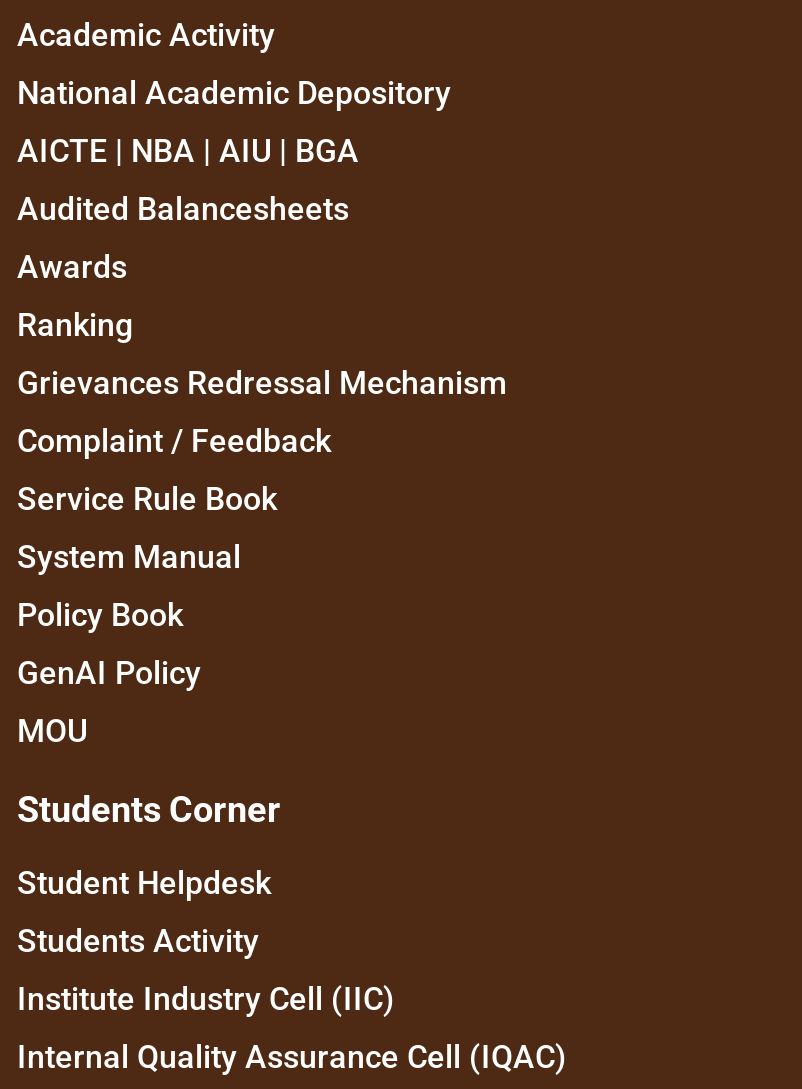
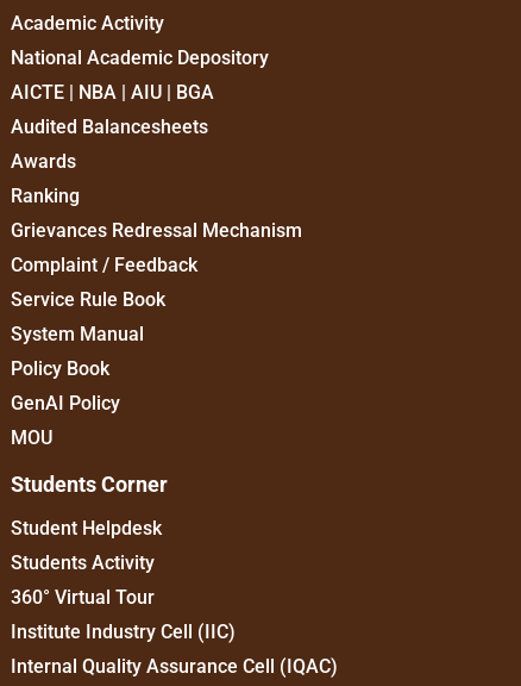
+ 360° Virtual Tour
